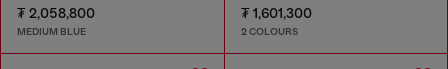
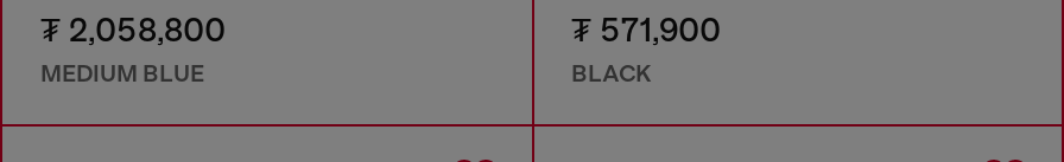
- ₮ 1,601,300
- 2 COLOURS
+ ₮ 571,900
+ BLACK
